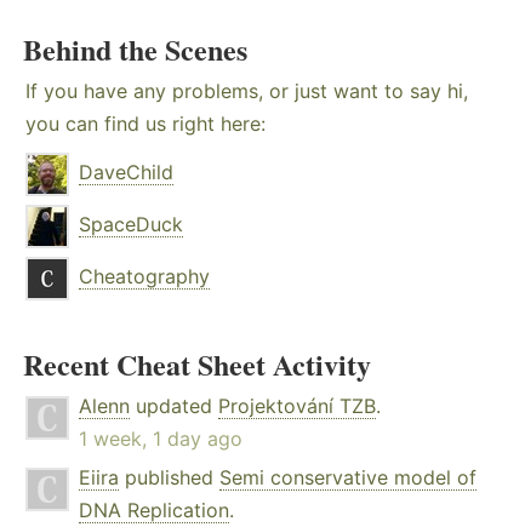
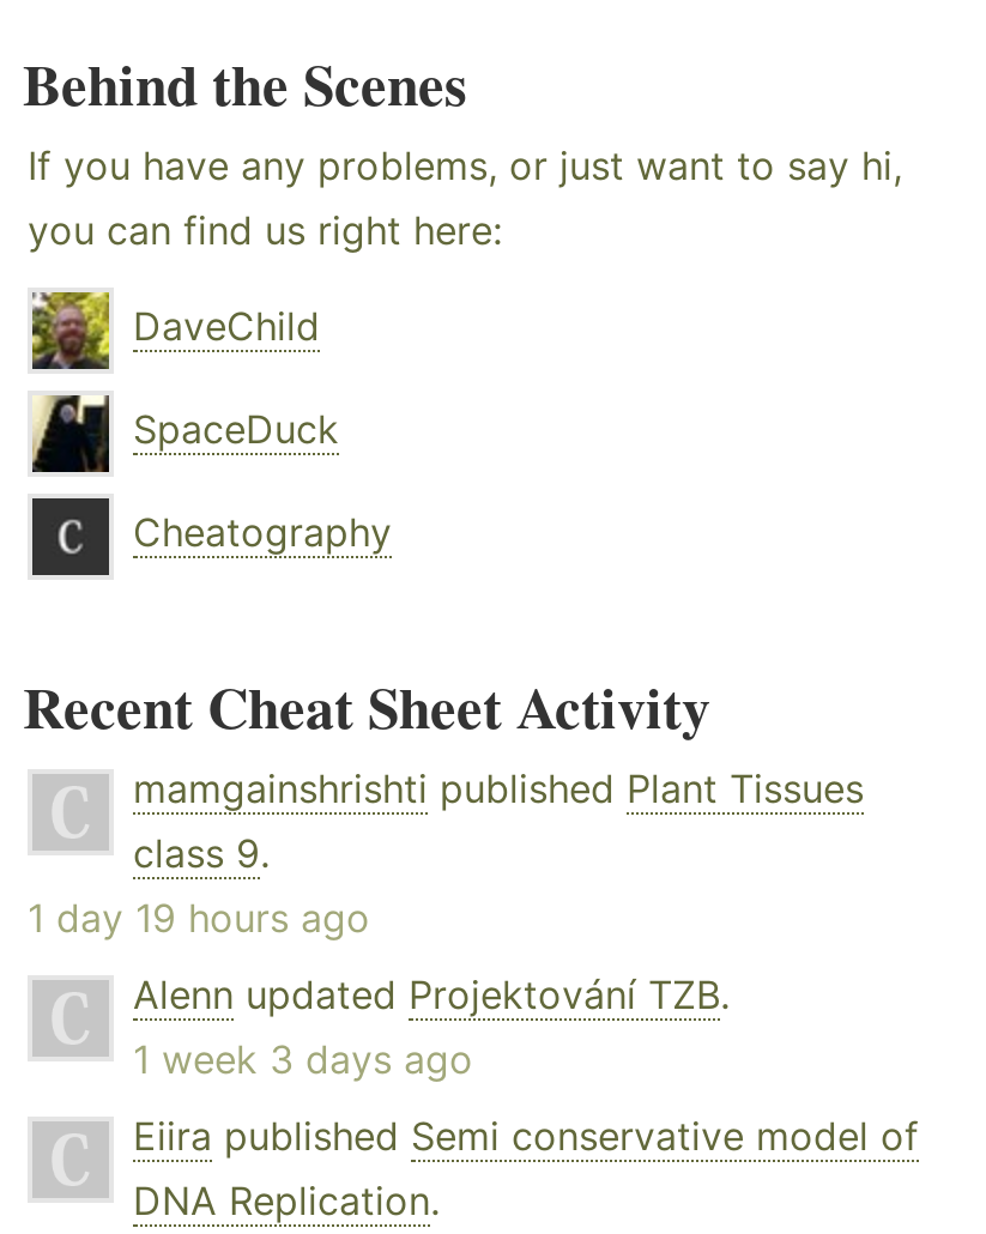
+ mamgainshrishti published Plant Tissues
+ class 9.
+ 1 day 19 hours ago

- 1 week, 1 day ago
+ 1 week 3 days ago
